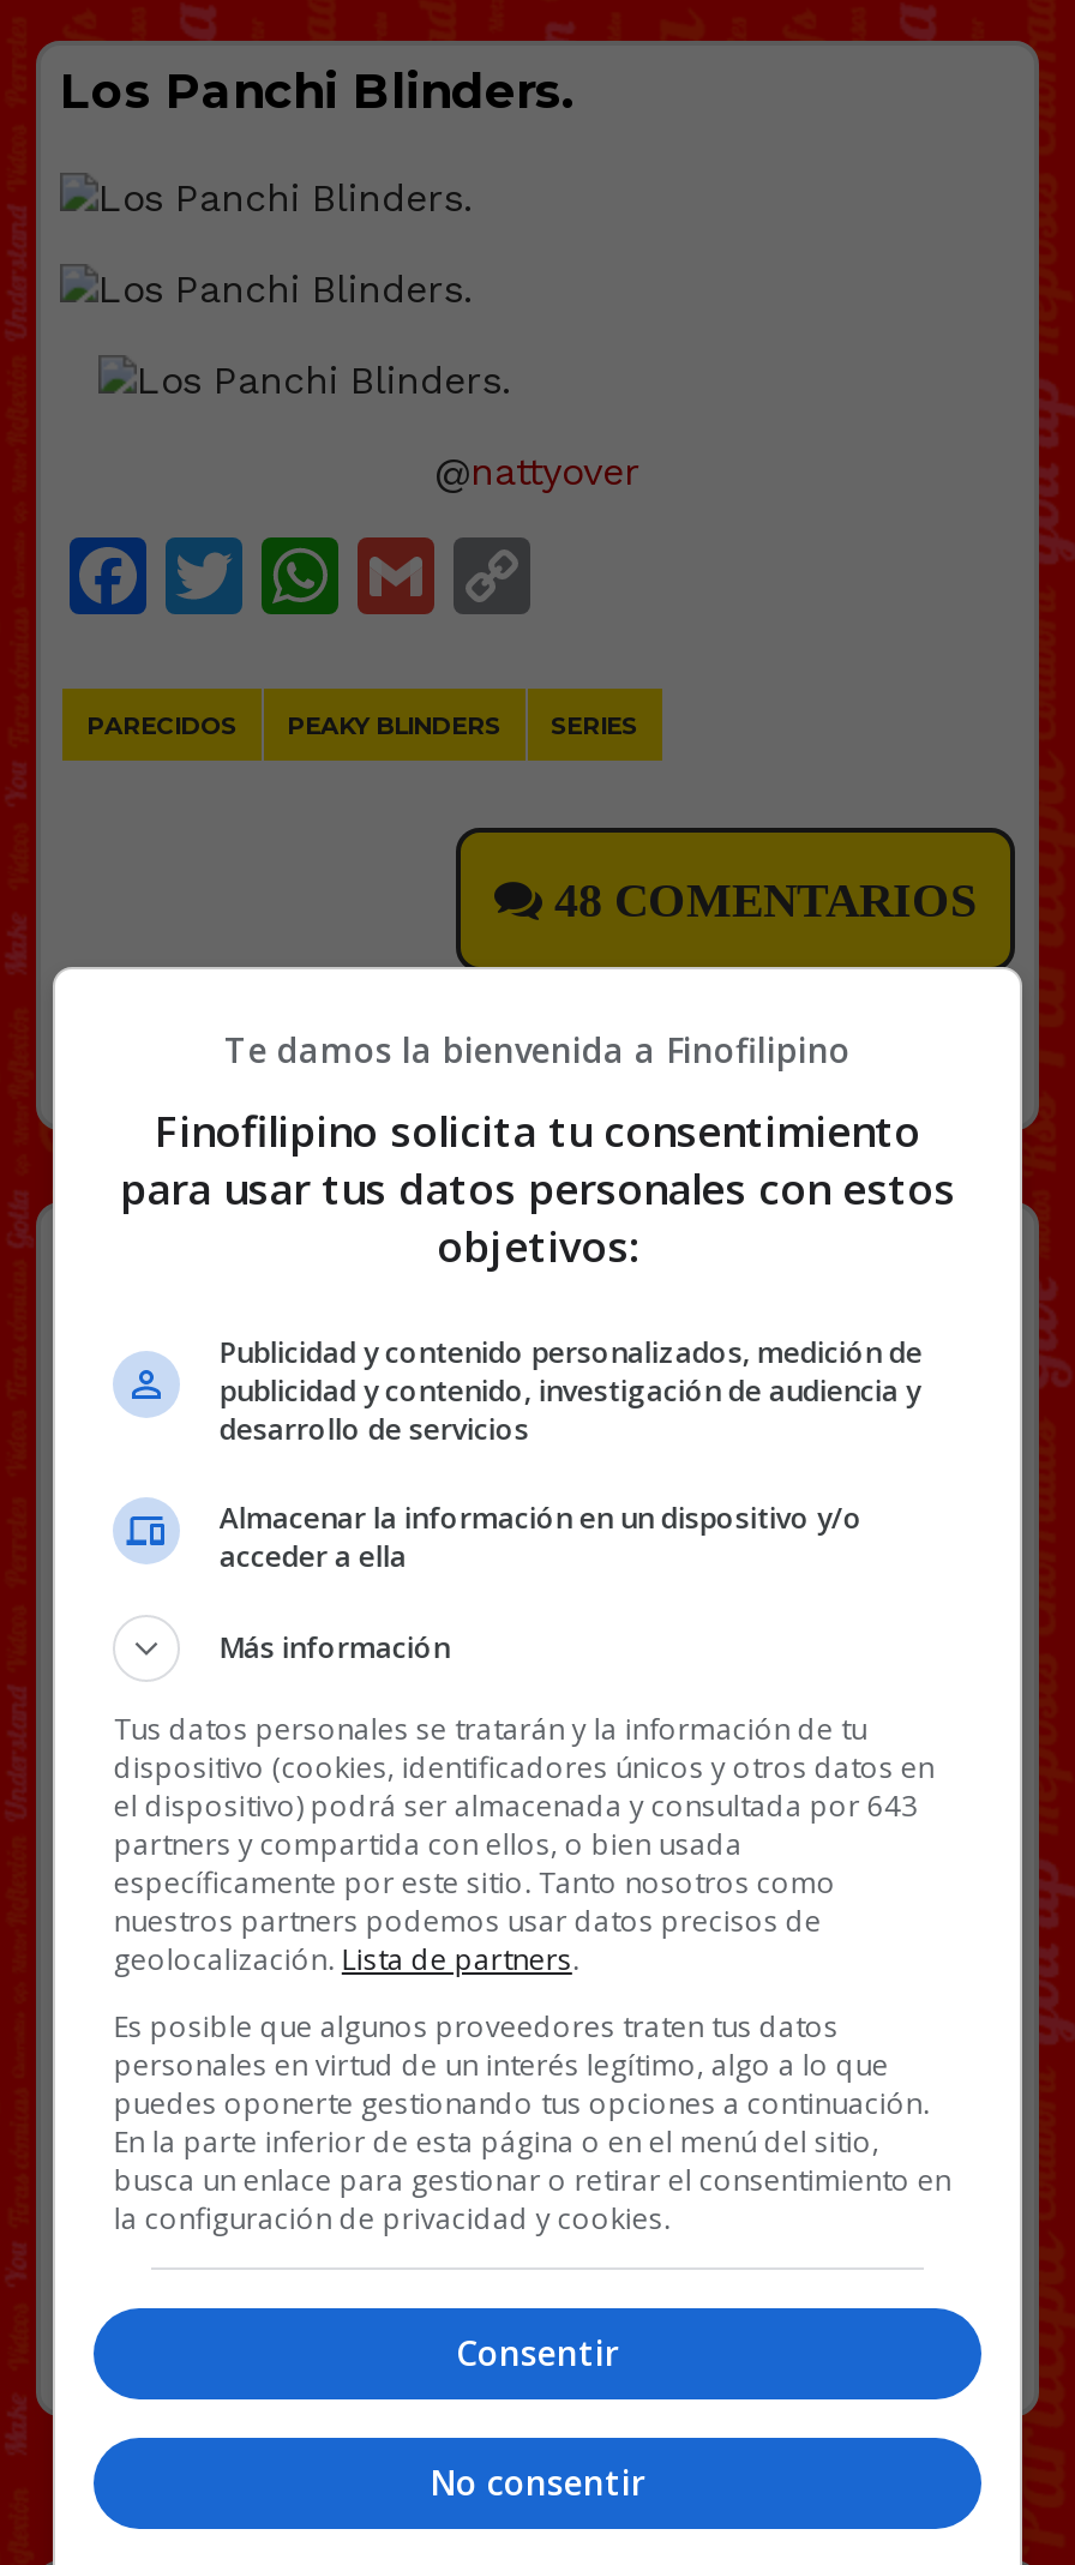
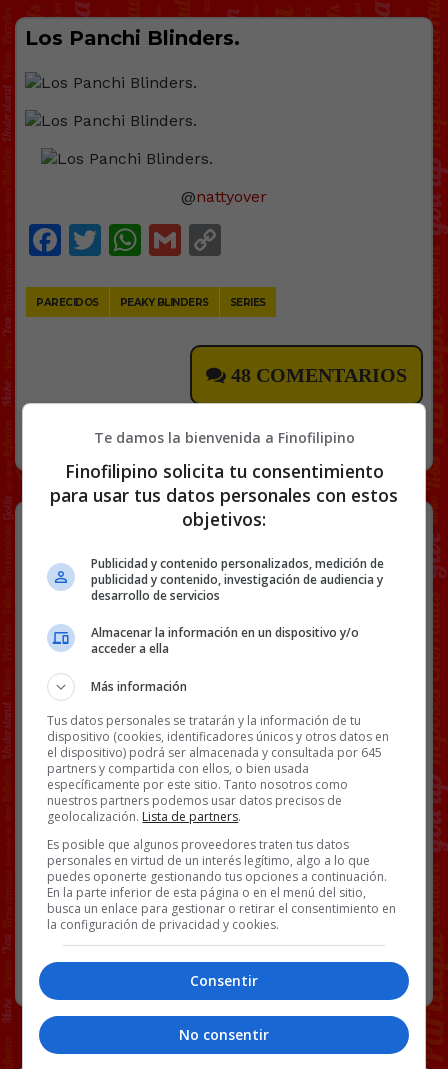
- el dispositivo) podrá ser almacenada y consultada por 643
+ el dispositivo) podrá ser almacenada y consultada por 645
